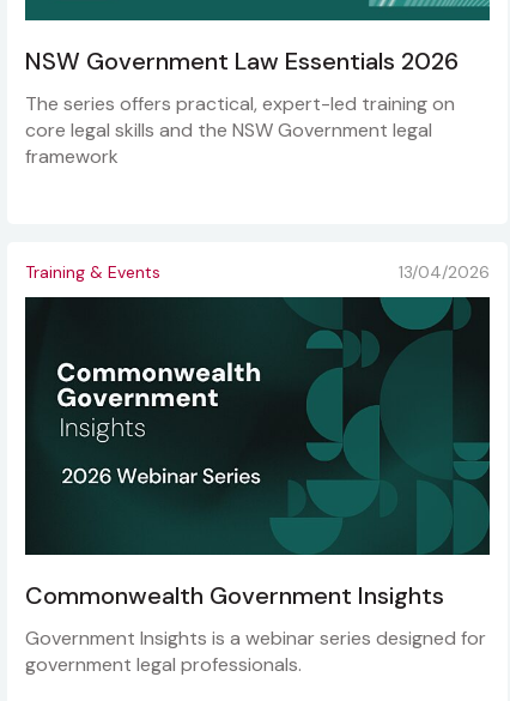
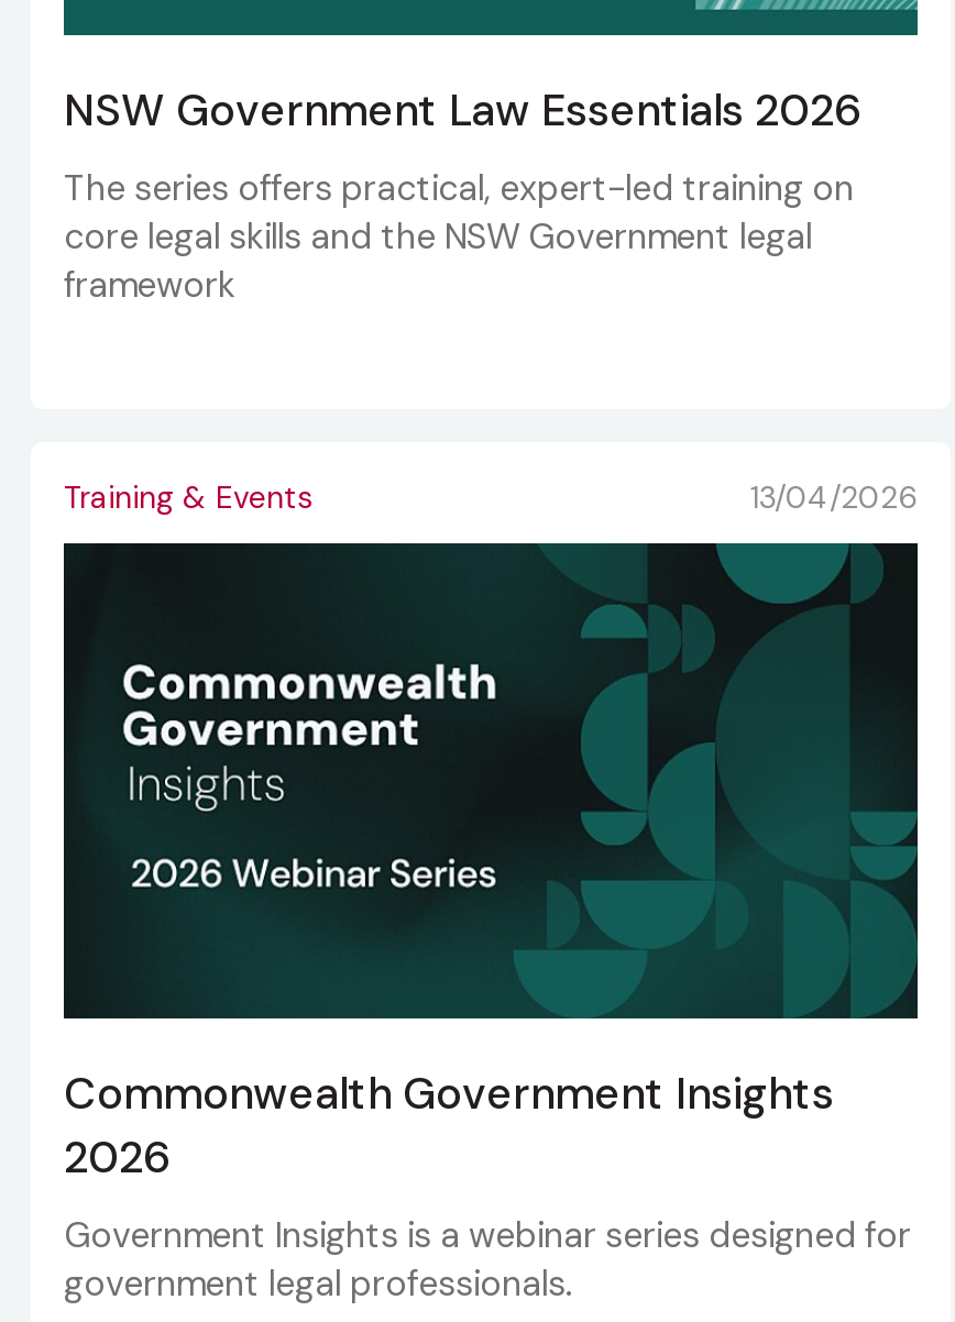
+ 2026
